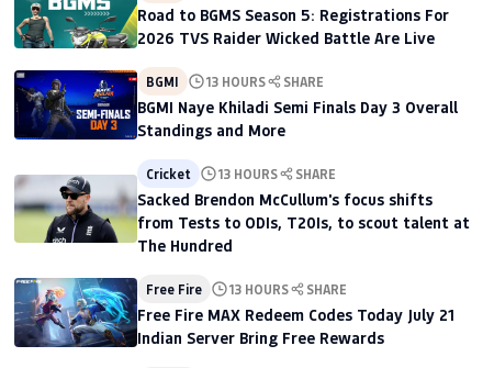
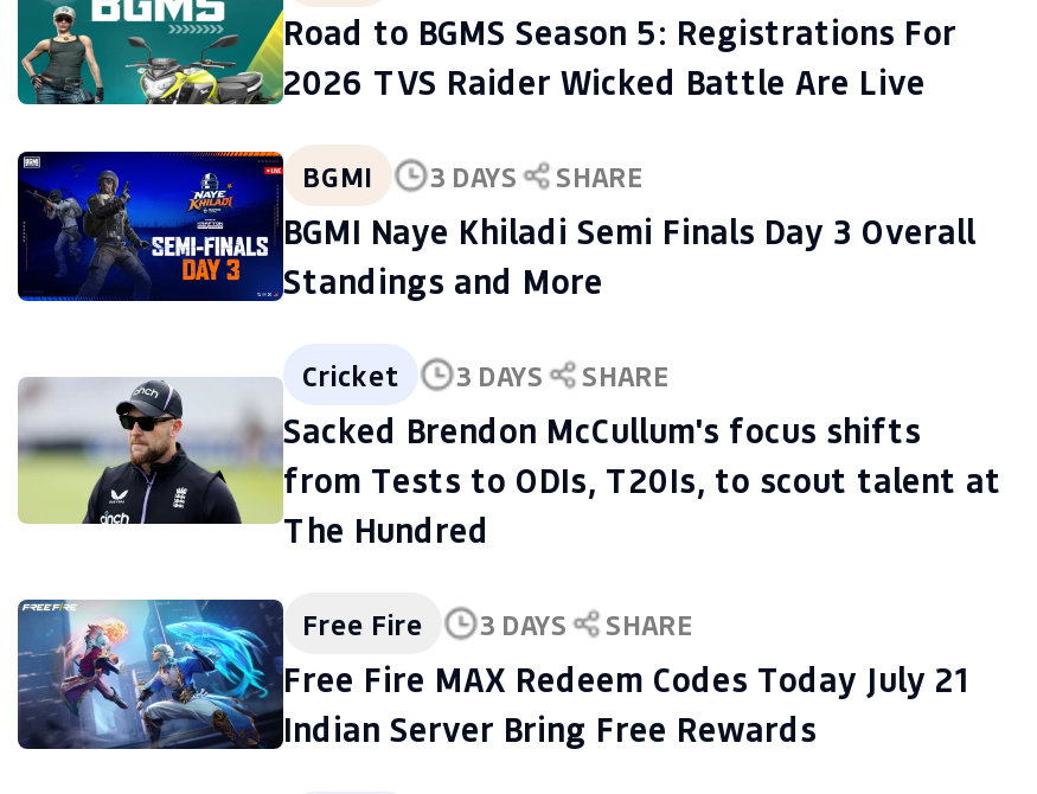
- BGMI 13 HOURS SHARE
+ BGMI 3 DAYS SHARE

- Cricket 13 HOURS SHARE
+ Cricket 3 DAYS SHARE

- Free Fire 13 HOURS SHARE
+ Free Fire 3 DAYS SHARE
